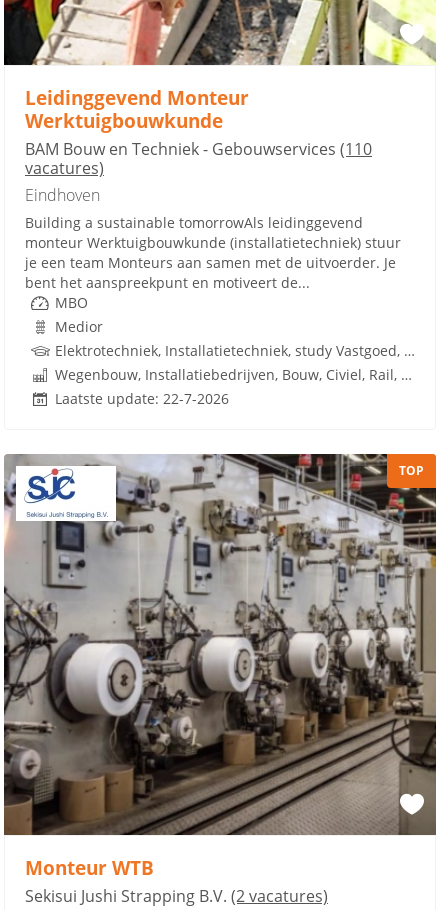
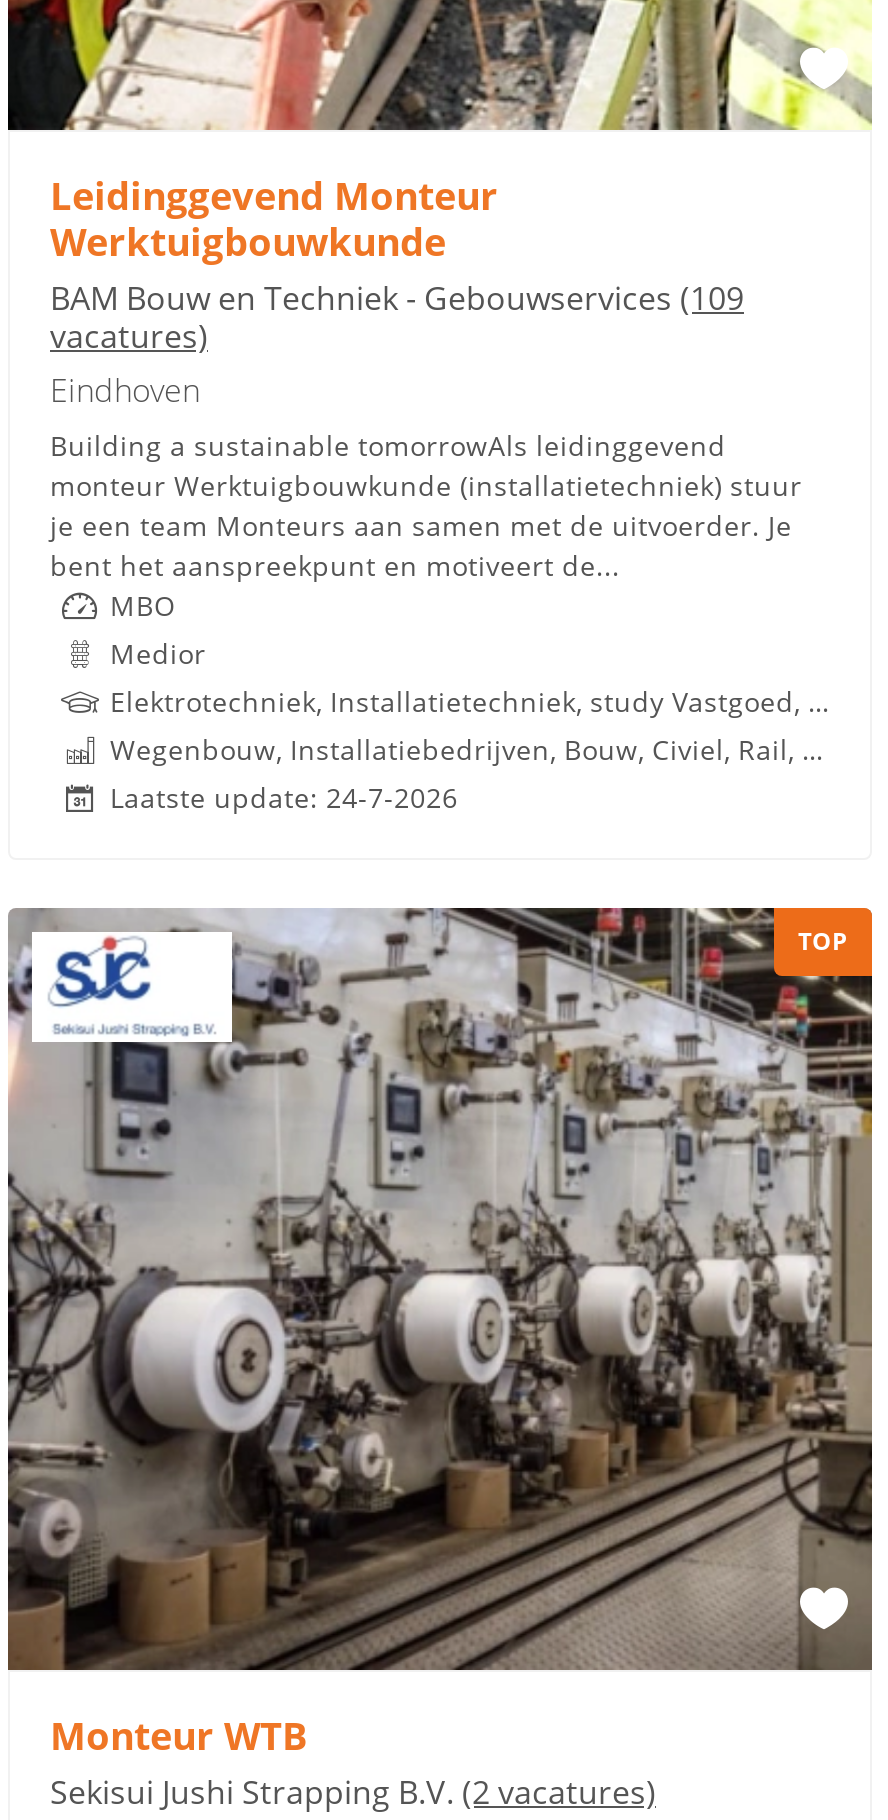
- BAM Bouw en Techniek - Gebouwservices (110
+ BAM Bouw en Techniek - Gebouwservices (109

- Laatste update: 22-7-2026
+ Laatste update: 24-7-2026
